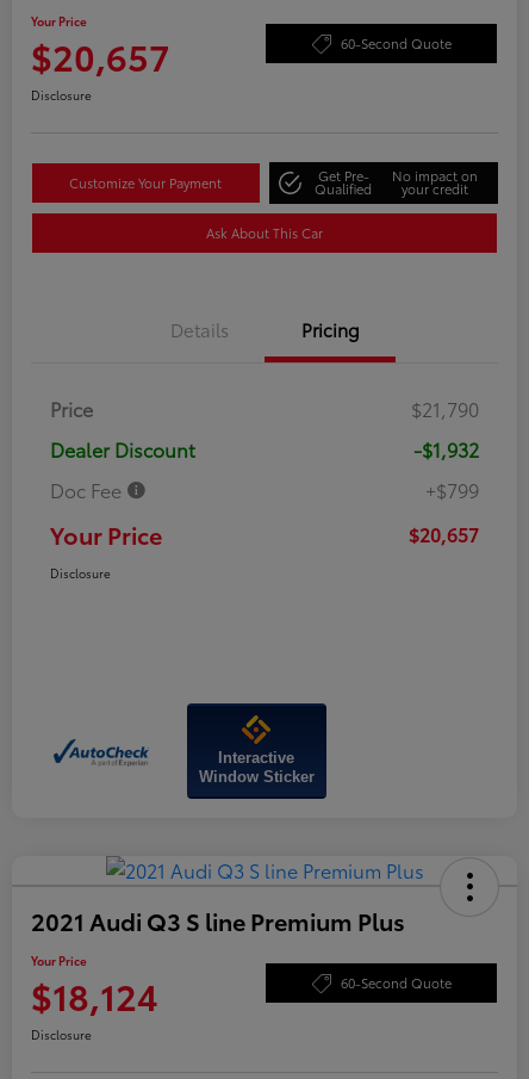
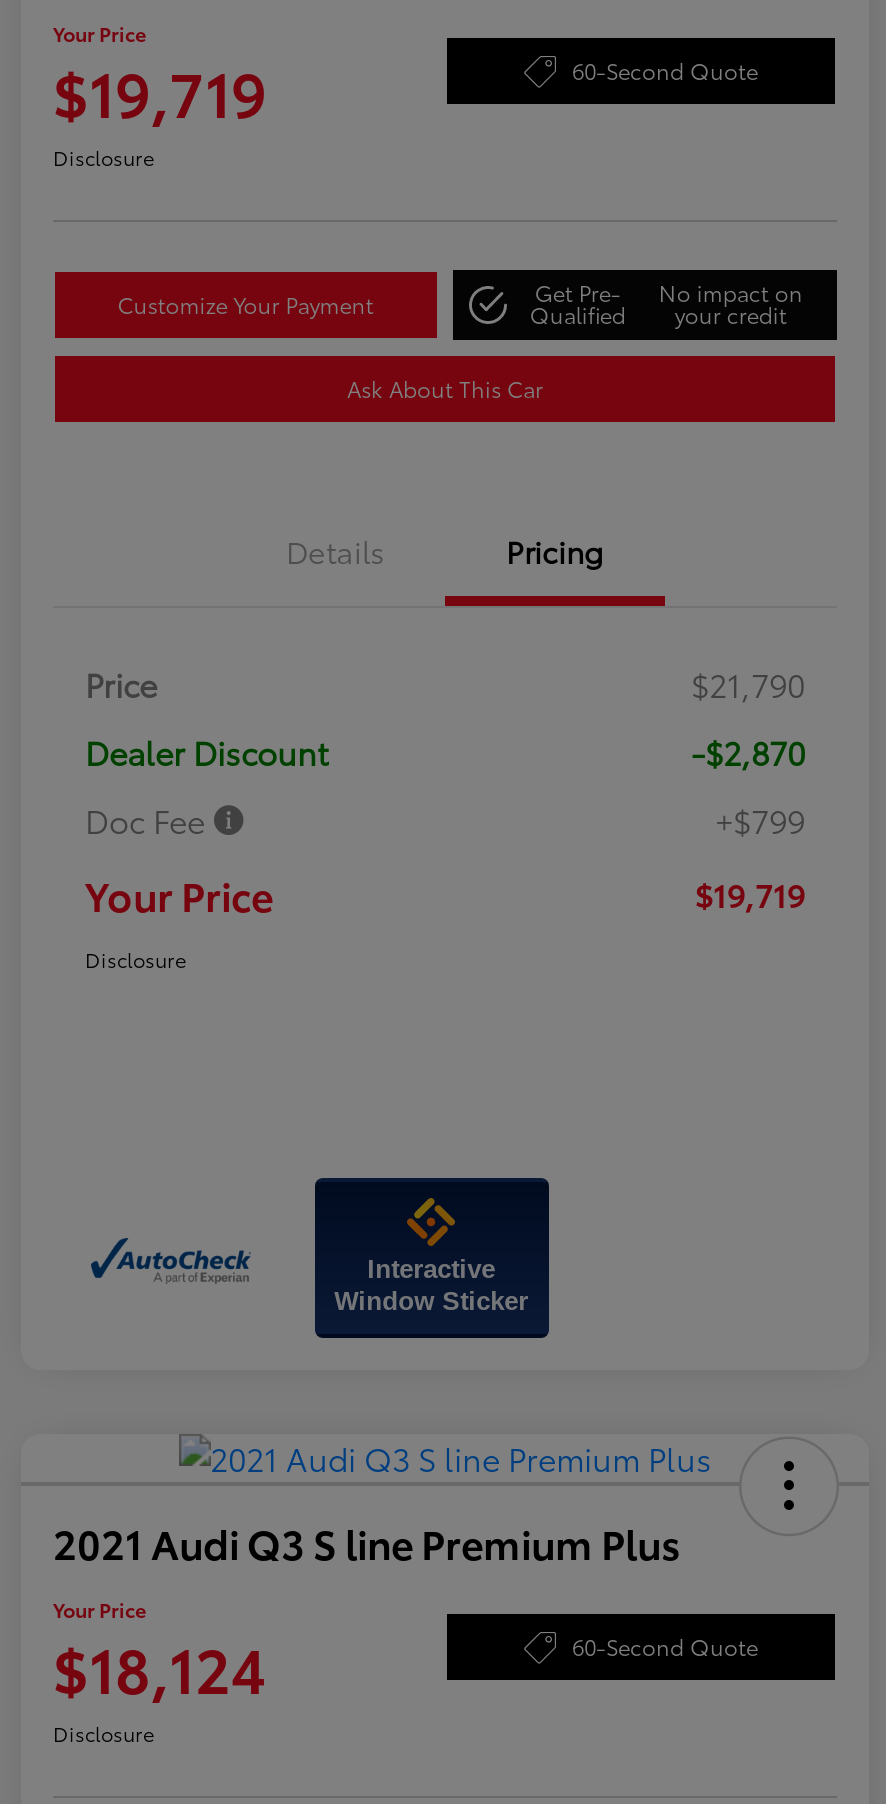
- $20,657
+ $19,719

- -$1,932
+ -$2,870

- $20,657
+ $19,719
